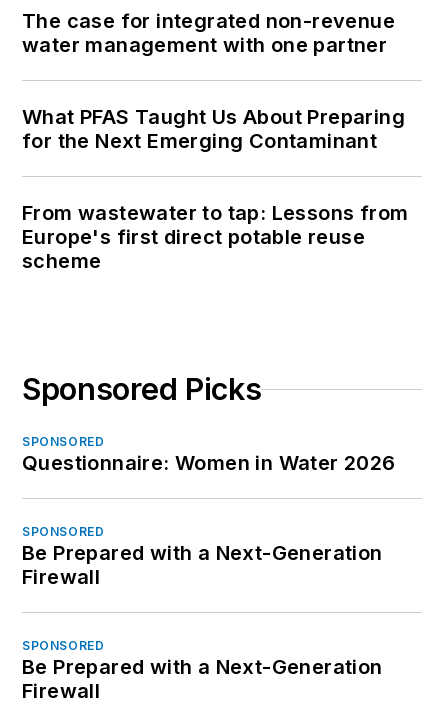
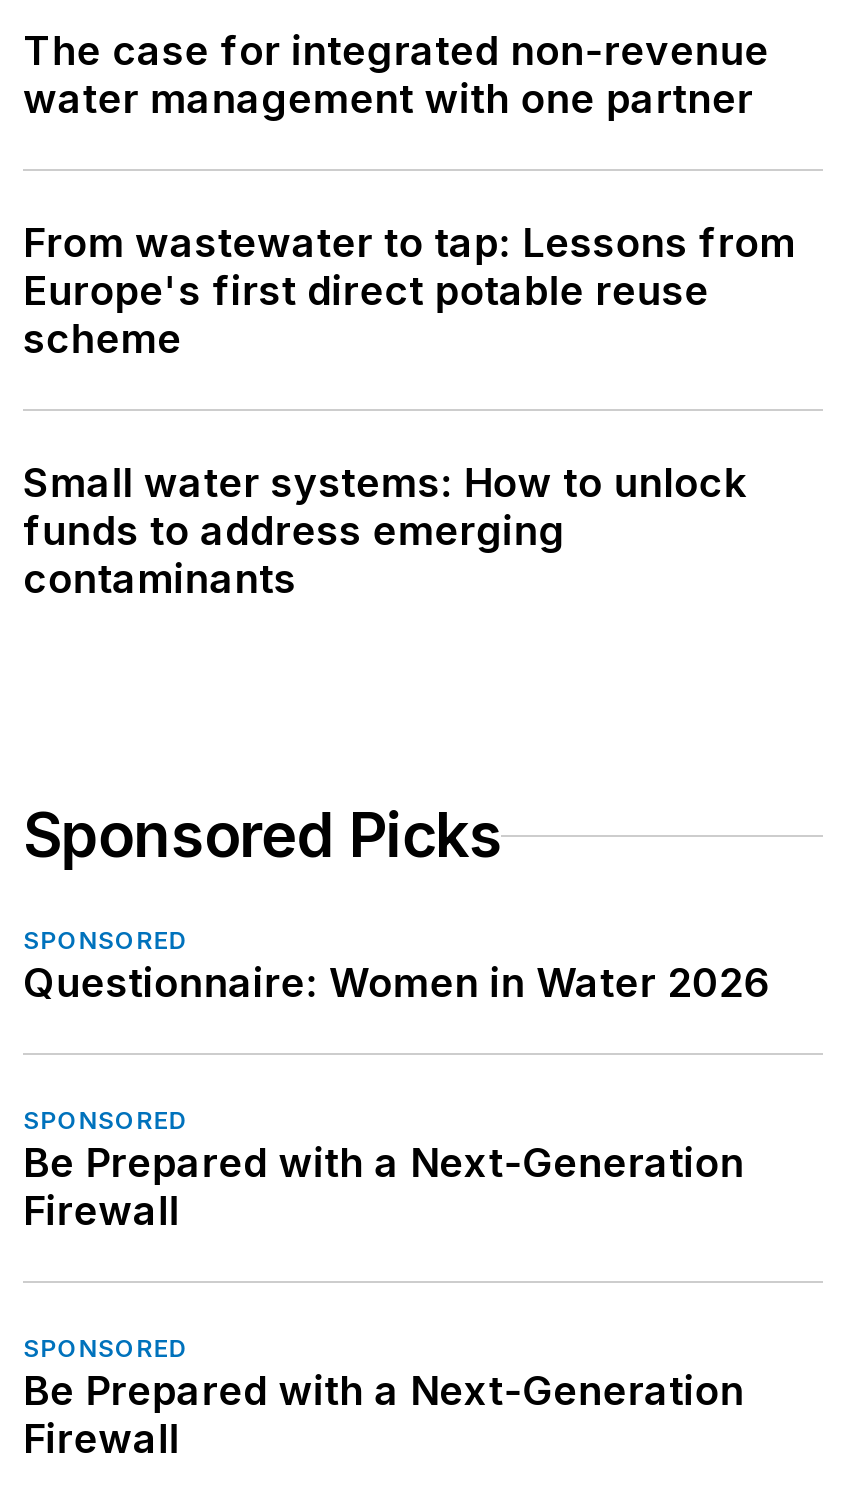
- What PFAS Taught Us About Preparing
- for the Next Emerging Contaminant

moved up: From wastewater to tap: Lessons from | Europe's first direct potable reuse | scheme

+ Small water systems: How to unlock
+ funds to address emerging
+ contaminants
